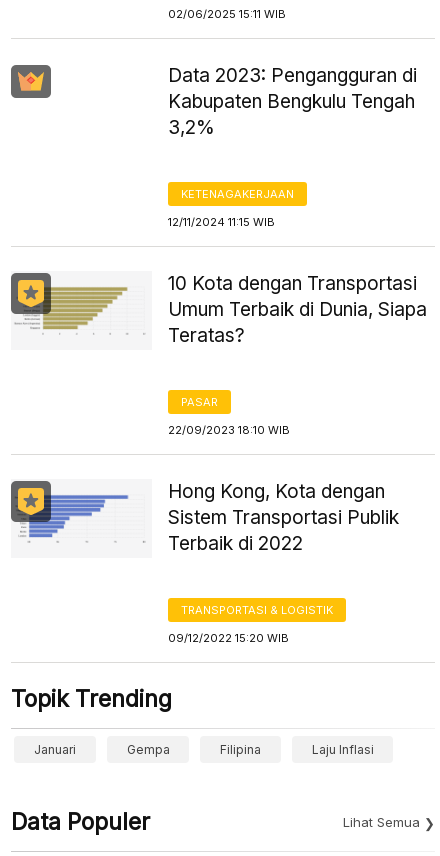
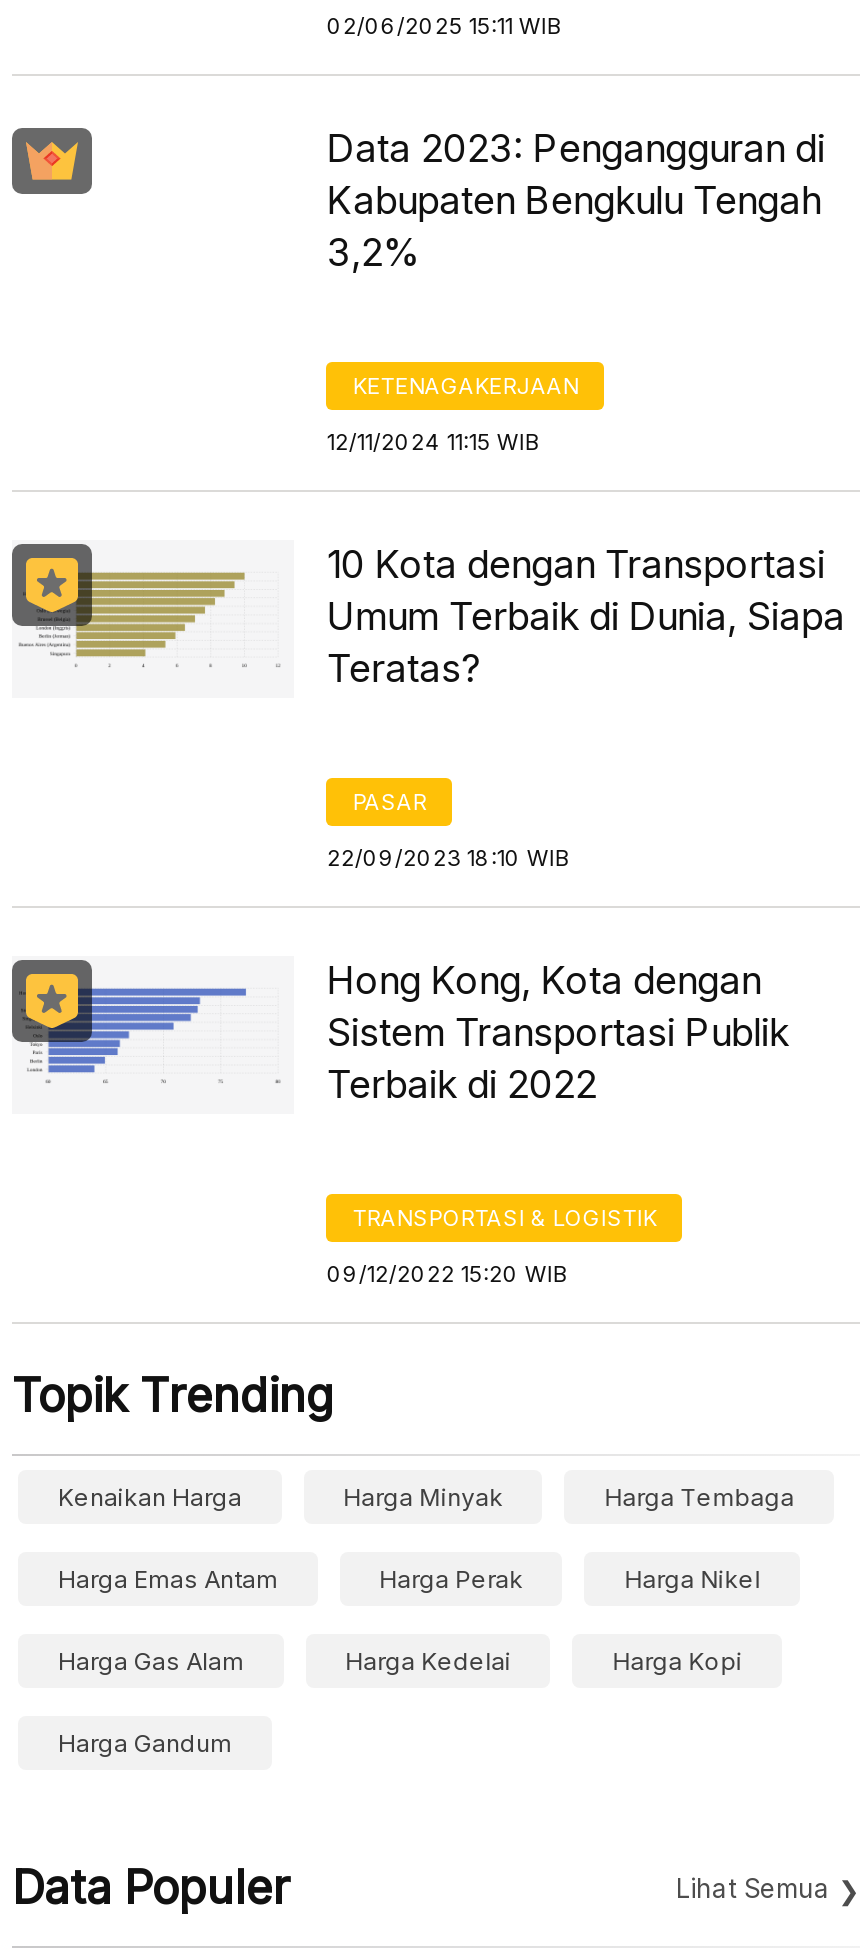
- Januari
- Gempa
- Filipina
- Laju Inflasi
+ Kenaikan Harga
+ Harga Minyak
+ Harga Tembaga
+ Harga Emas Antam
+ Harga Perak
+ Harga Nikel
+ Harga Gas Alam
+ Harga Kedelai
+ Harga Kopi
+ Harga Gandum
